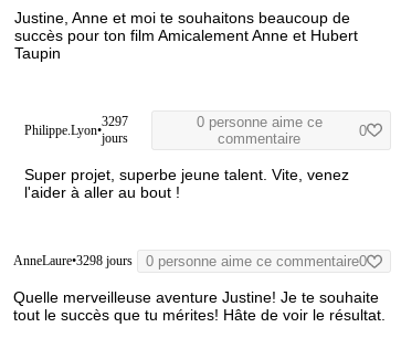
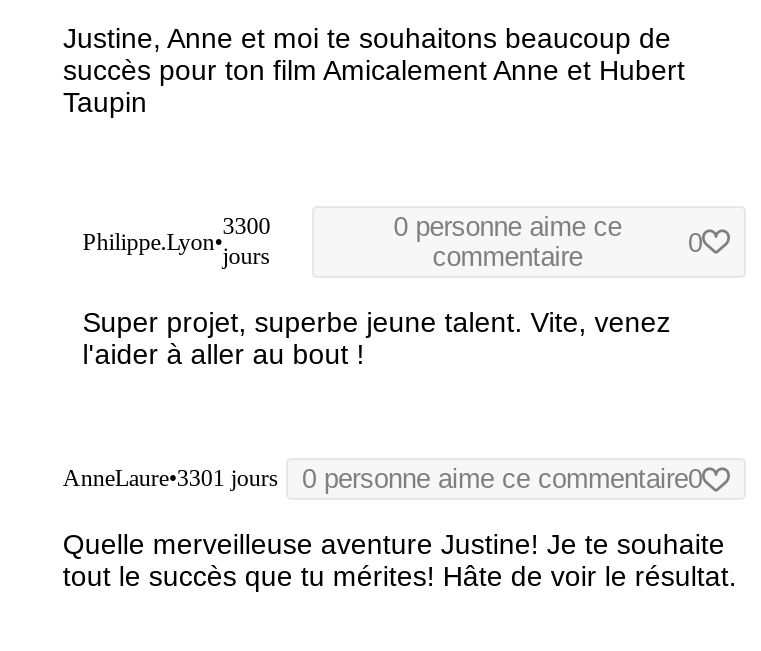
- 3297
+ 3300

- AnneLaure•3298 jours
+ AnneLaure•3301 jours
